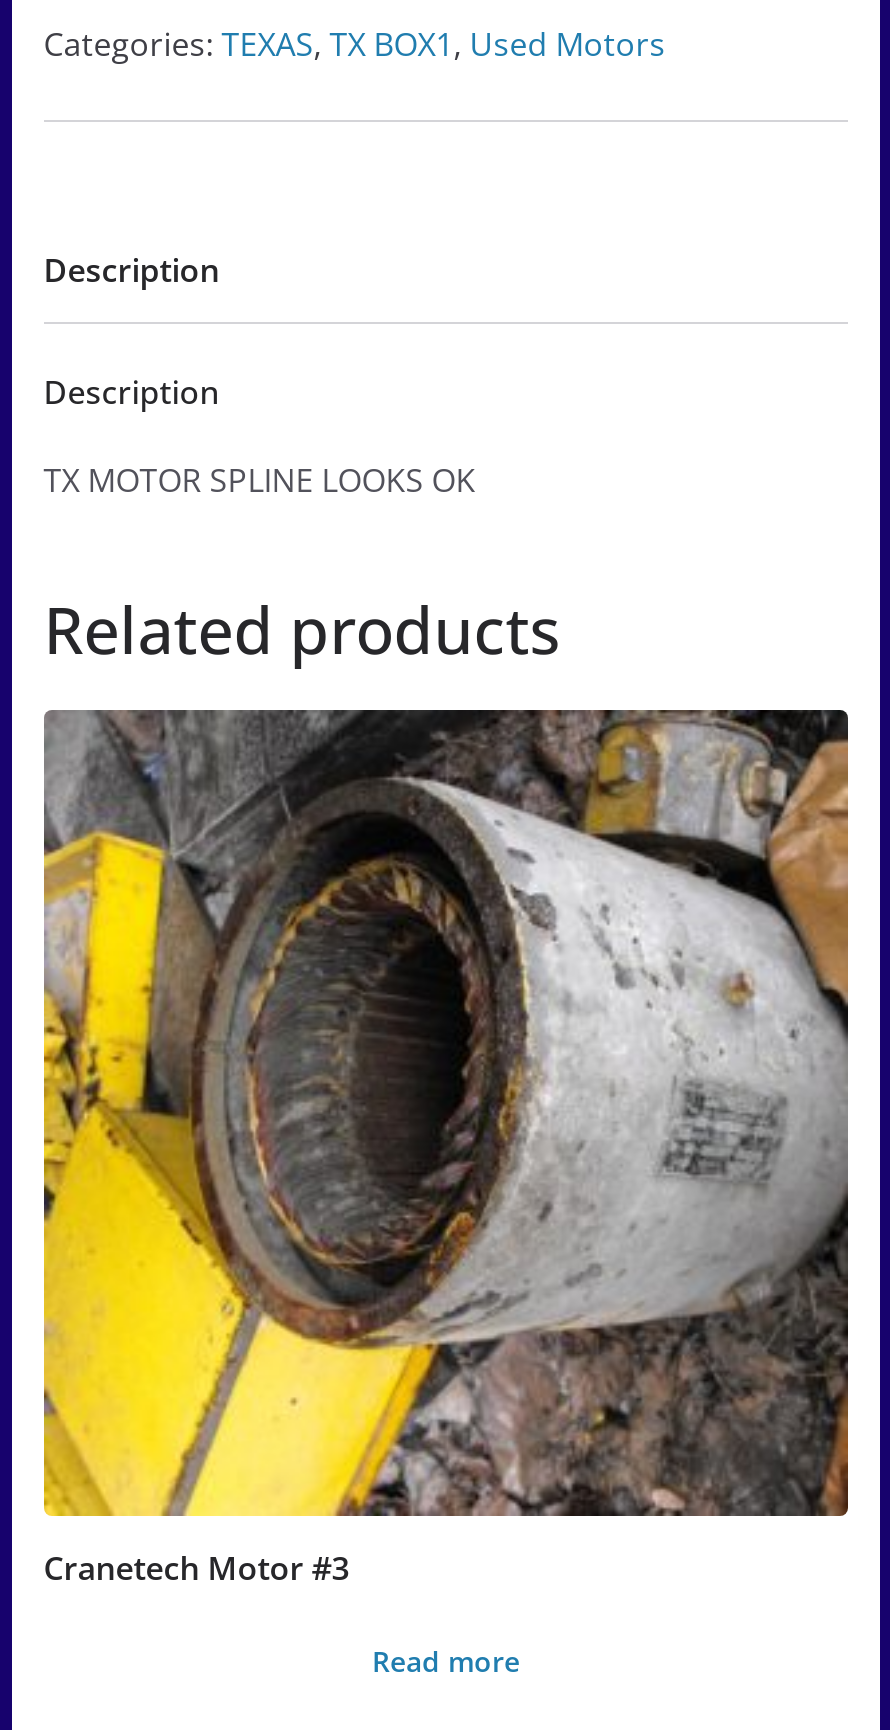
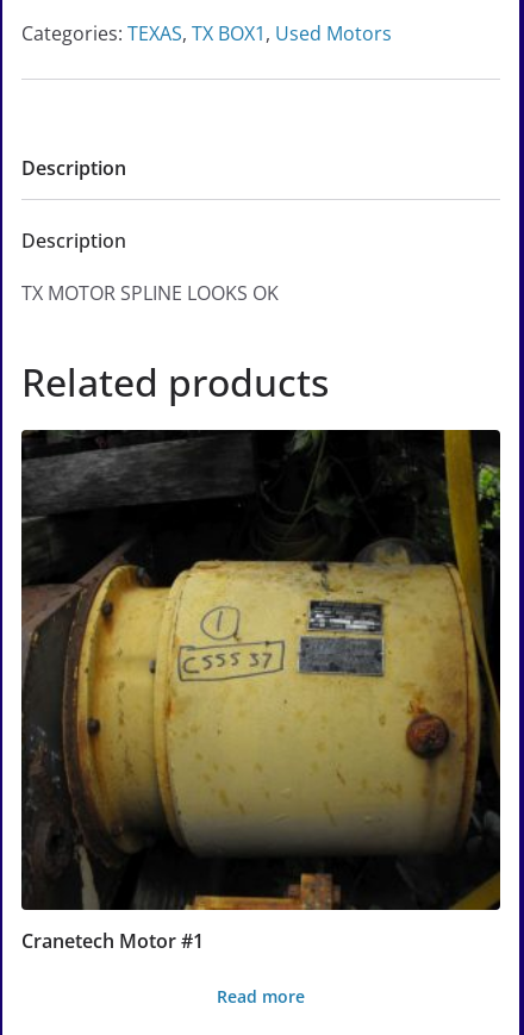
- [image]
- Cranetech Motor #3
+ [image]
+ Cranetech Motor #1
